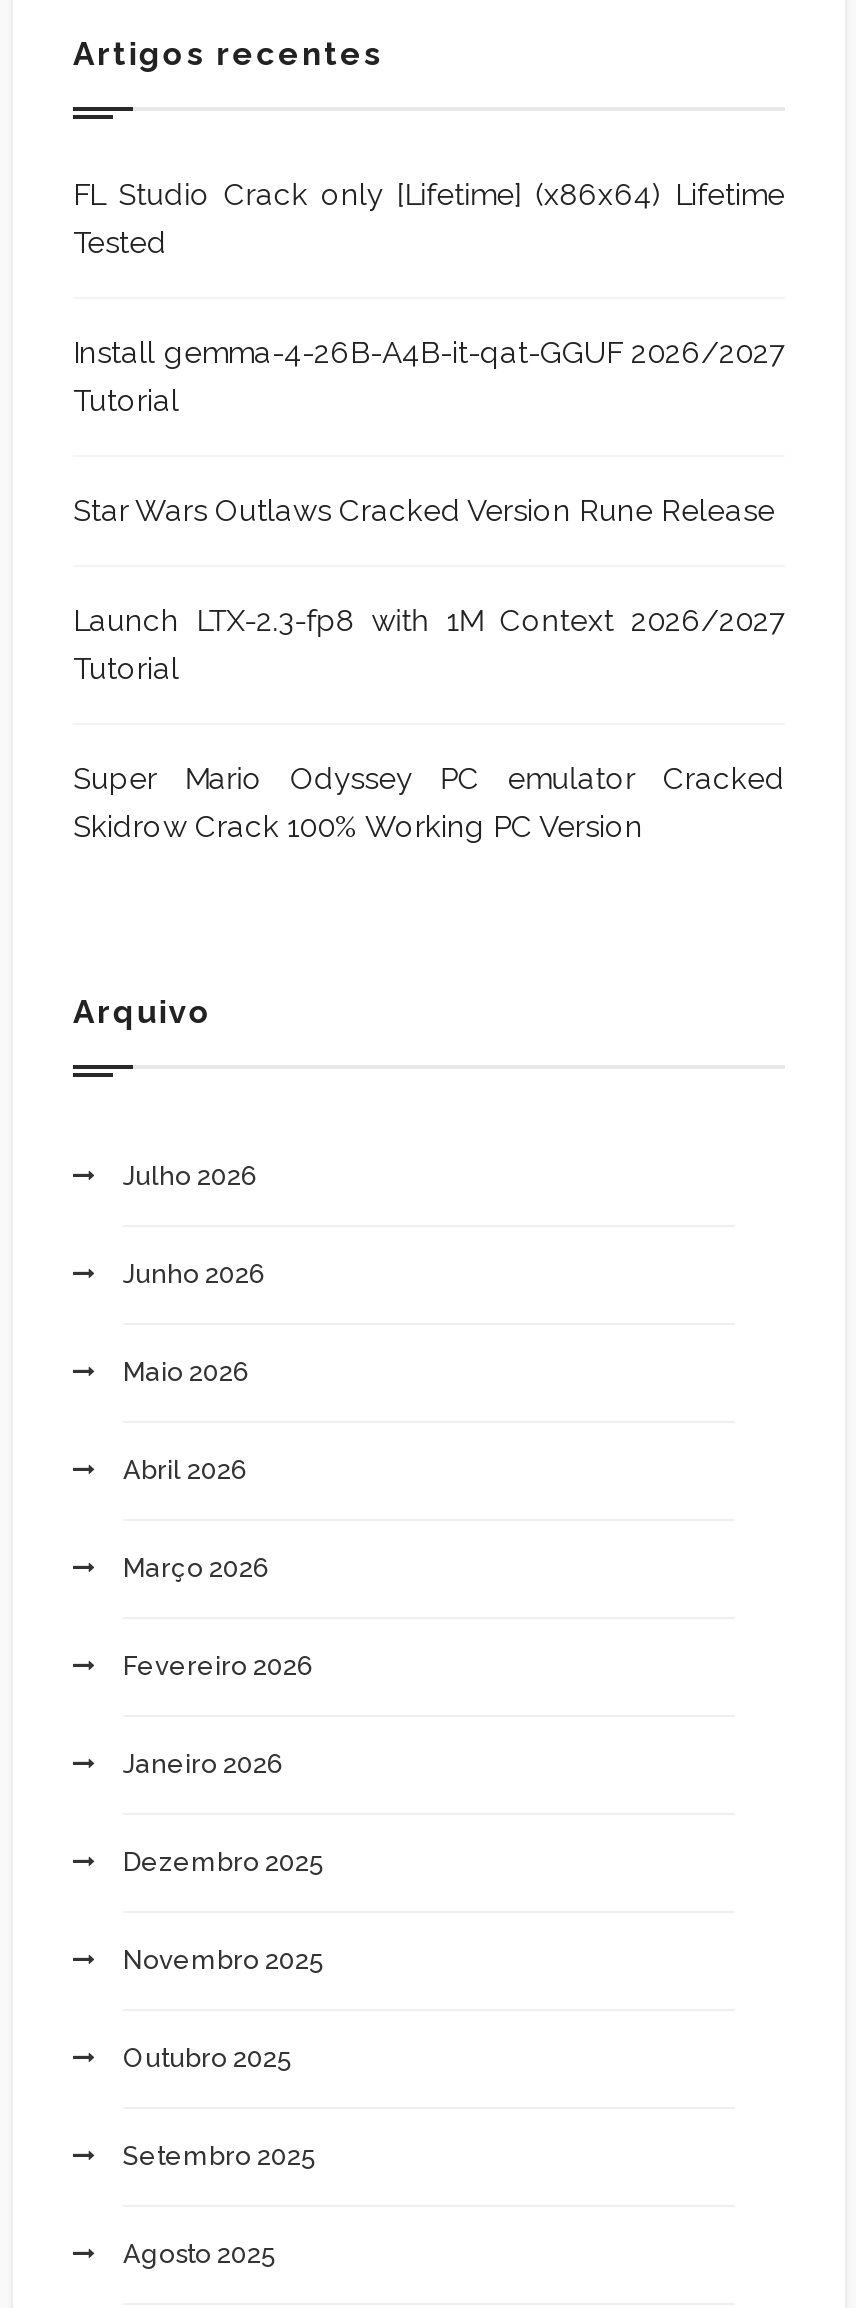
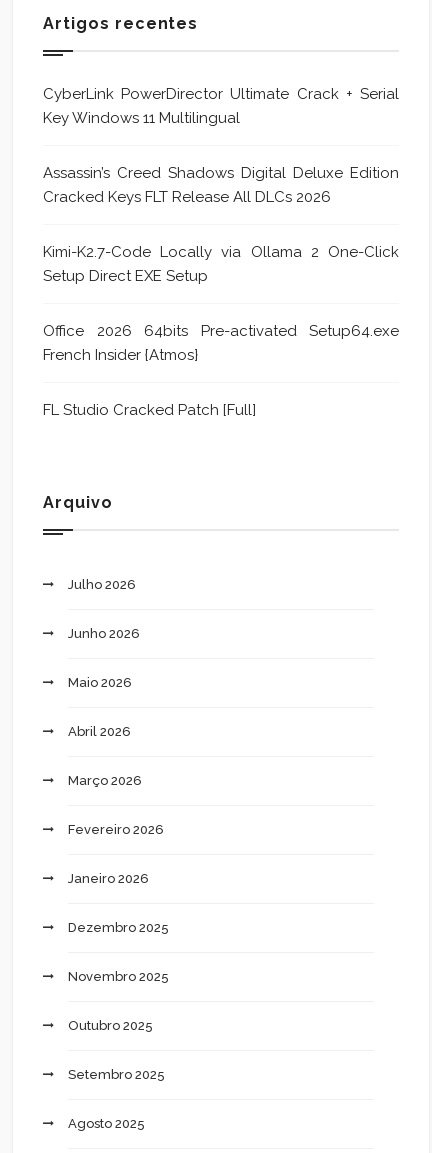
- FL Studio Crack only [Lifetime] (x86x64) Lifetime
- Tested
+ CyberLink PowerDirector Ultimate Crack + Serial
+ Key Windows 11 Multilingual

- Install gemma-4-26B-A4B-it-qat-GGUF 2026/2027
- Tutorial
+ Assassin’s Creed Shadows Digital Deluxe Edition
+ Cracked Keys FLT Release All DLCs 2026

- Star Wars Outlaws Cracked Version Rune Release
+ Kimi-K2.7-Code Locally via Ollama 2 One-Click
+ Setup Direct EXE Setup

- Launch LTX-2.3-fp8 with 1M Context 2026/2027
- Tutorial
+ Office 2026 64bits Pre-activated Setup64.exe
+ French Insider {Atmos}

- Super Mario Odyssey PC emulator Cracked
- Skidrow Crack 100% Working PC Version
+ FL Studio Cracked Patch [Full]
